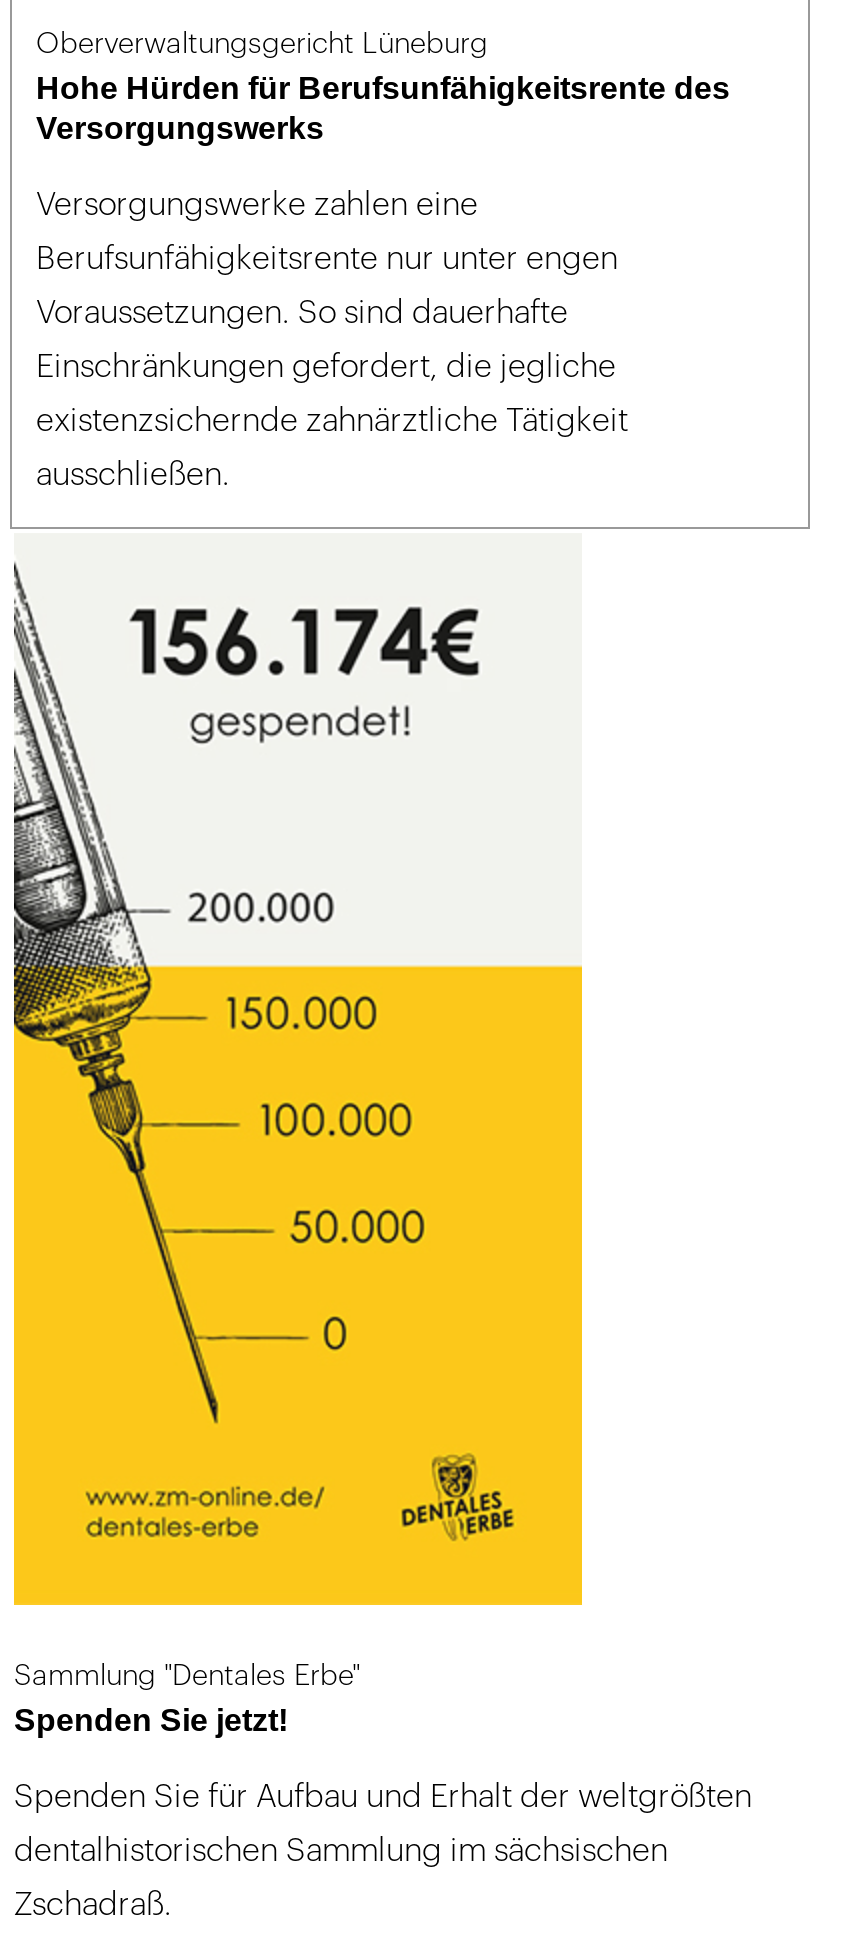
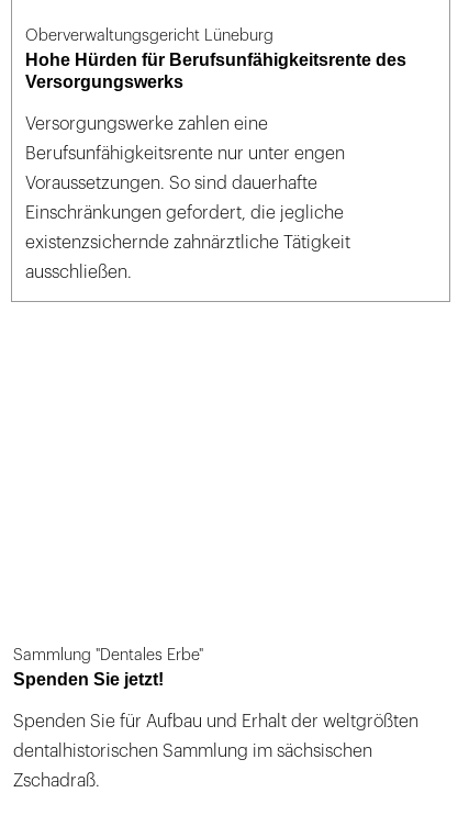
- [image]
